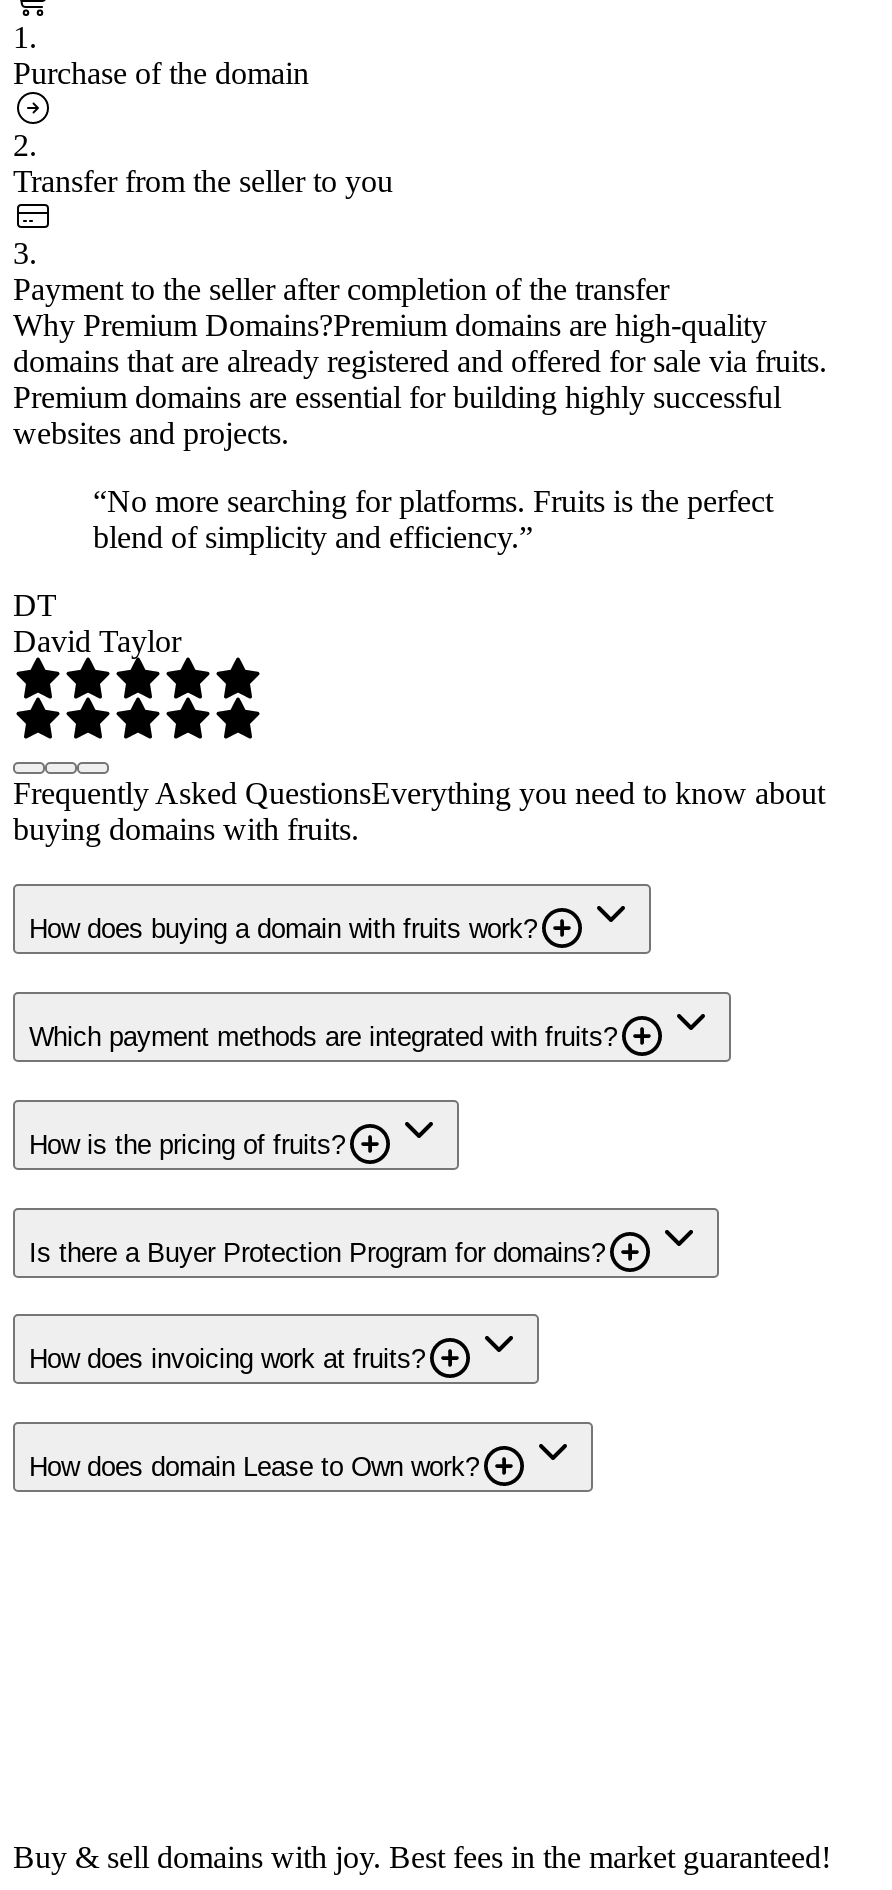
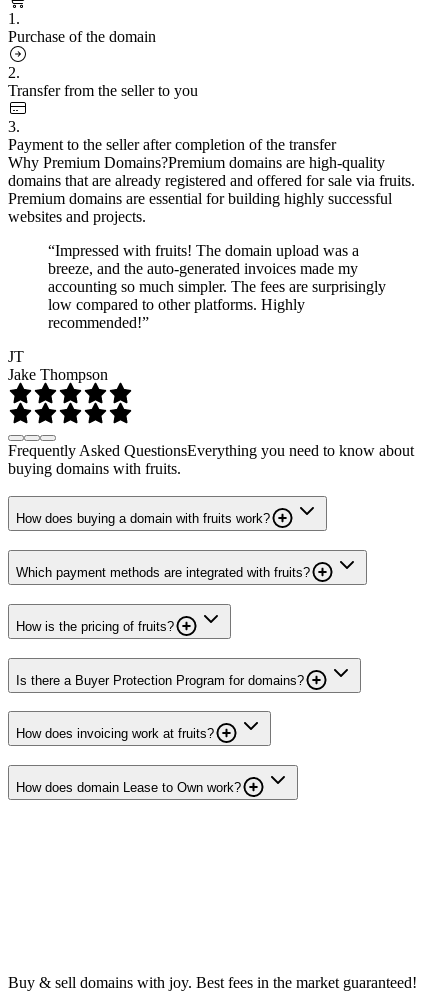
- “No more searching for platforms. Fruits is the perfect
- blend of simplicity and efficiency.”
+ “Impressed with fruits! The domain upload was a
+ breeze, and the auto-generated invoices made my
+ accounting so much simpler. The fees are surprisingly
+ low compared to other platforms. Highly
+ recommended!”

- DT
- David Taylor
+ JT
+ Jake Thompson
